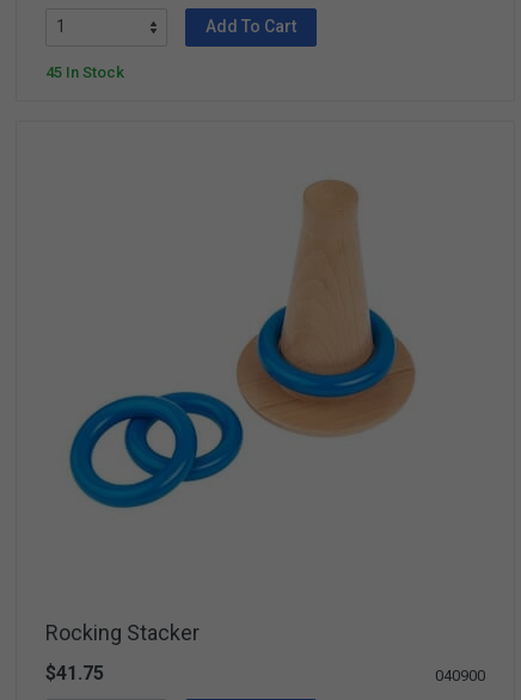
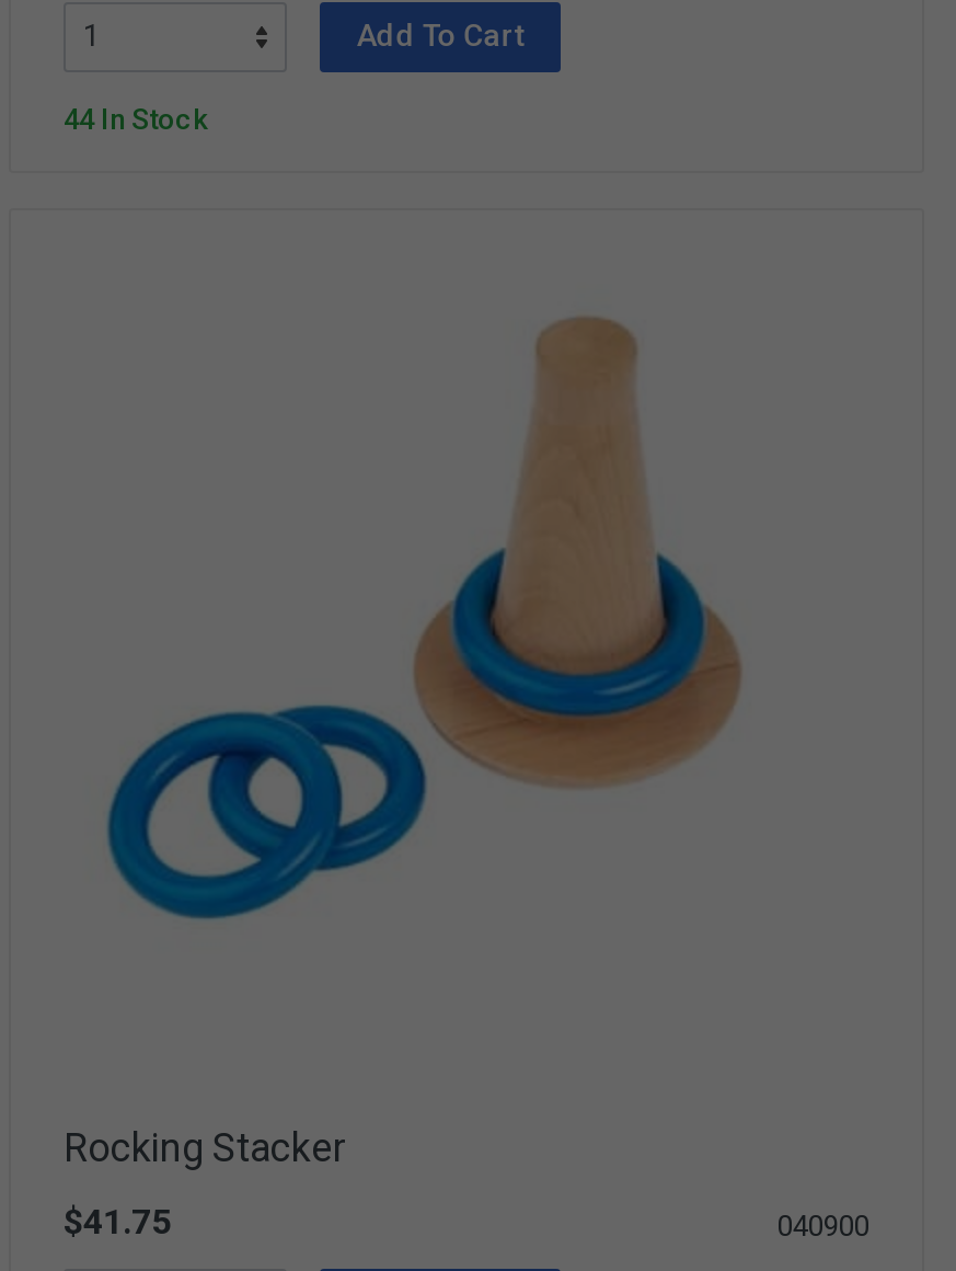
- 45 In Stock
+ 44 In Stock
